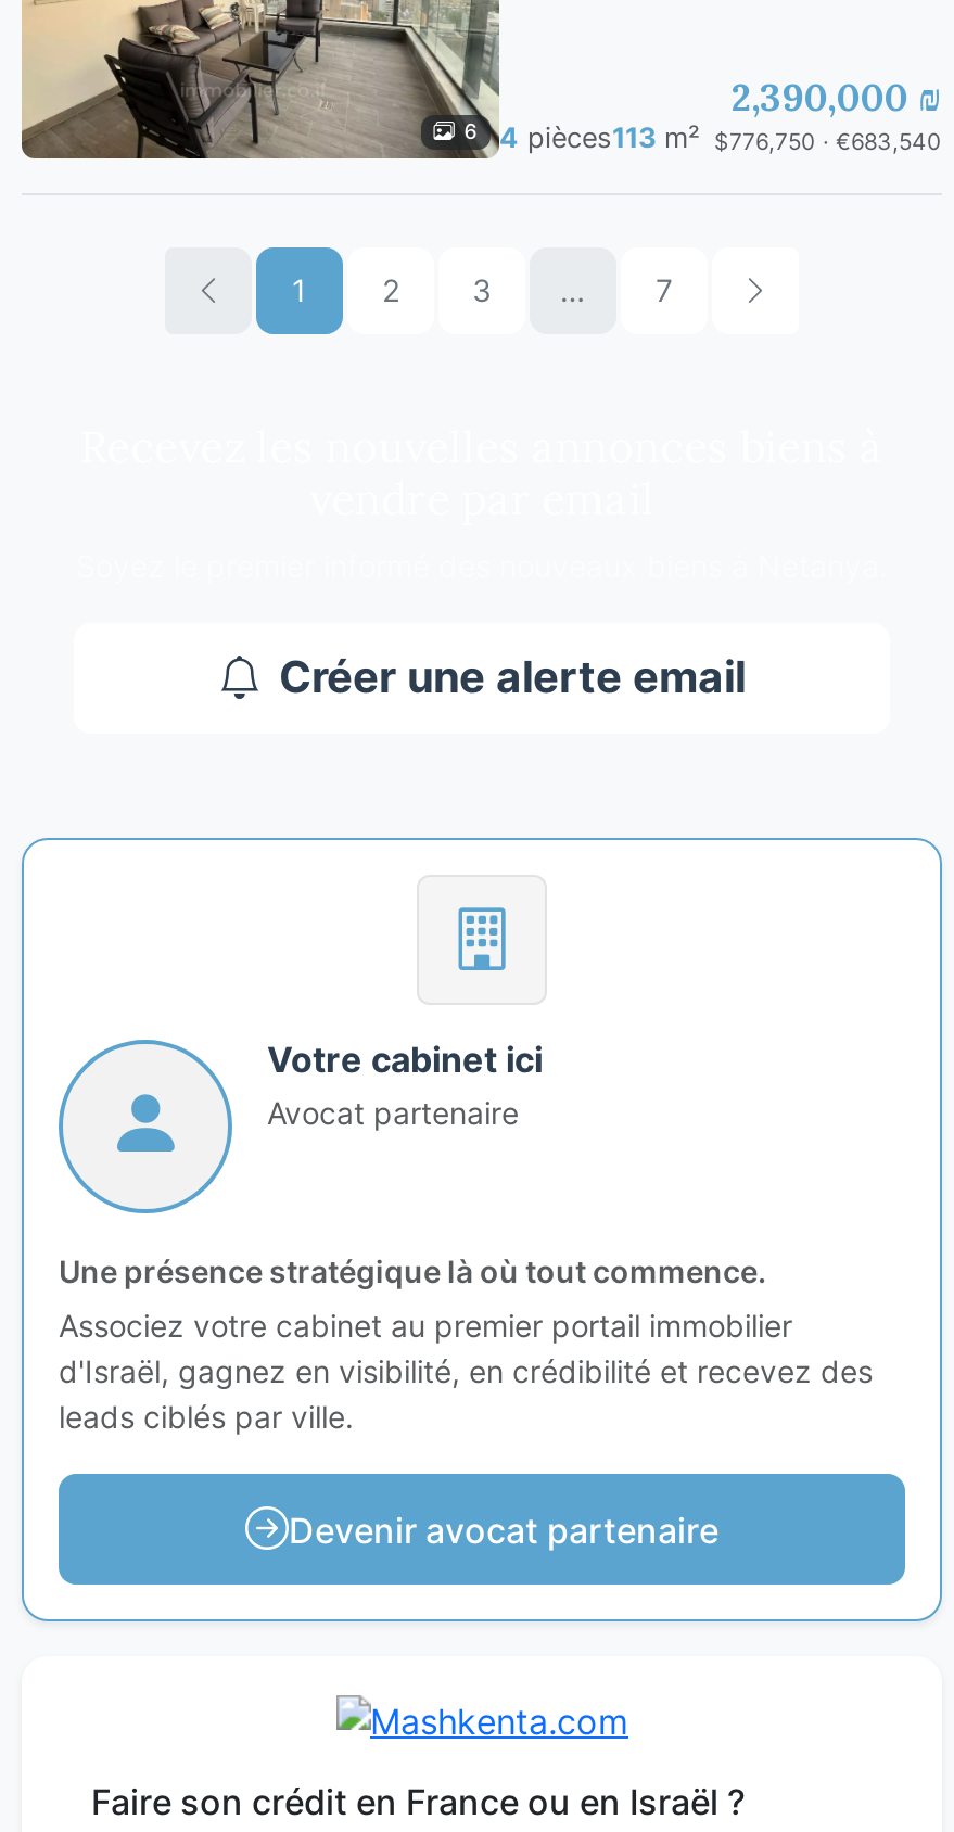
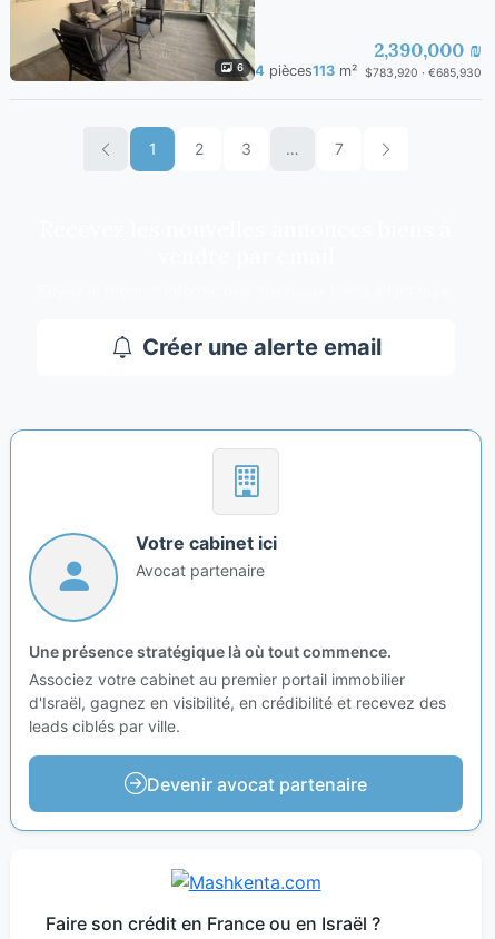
- $776,750 · €683,540
+ $783,920 · €685,930
